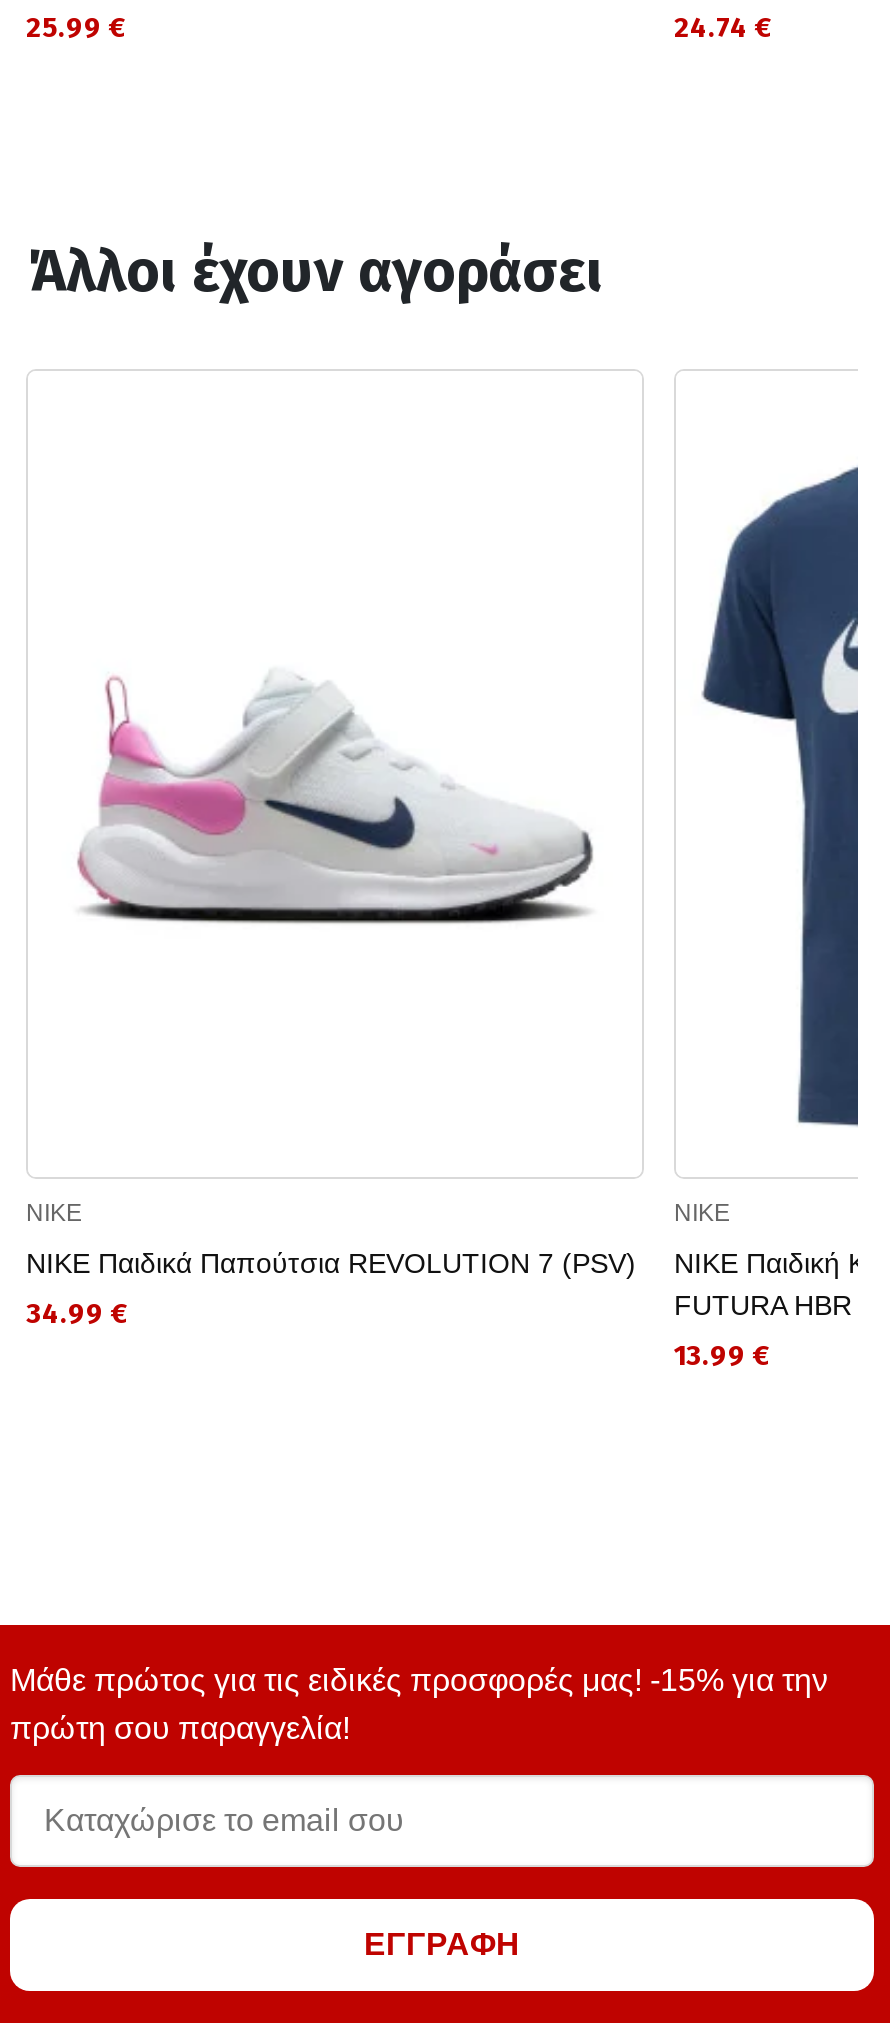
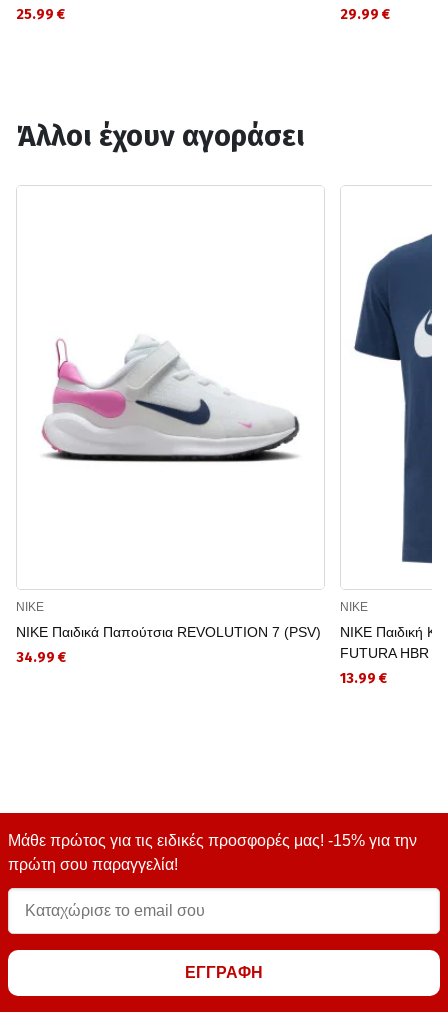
- 24.74 €
+ 29.99 €
